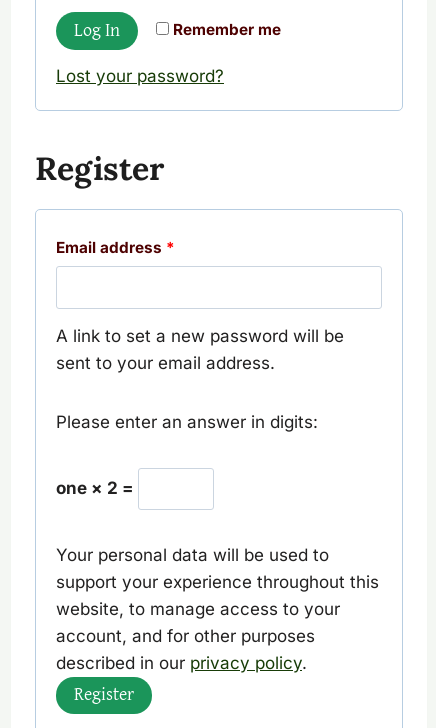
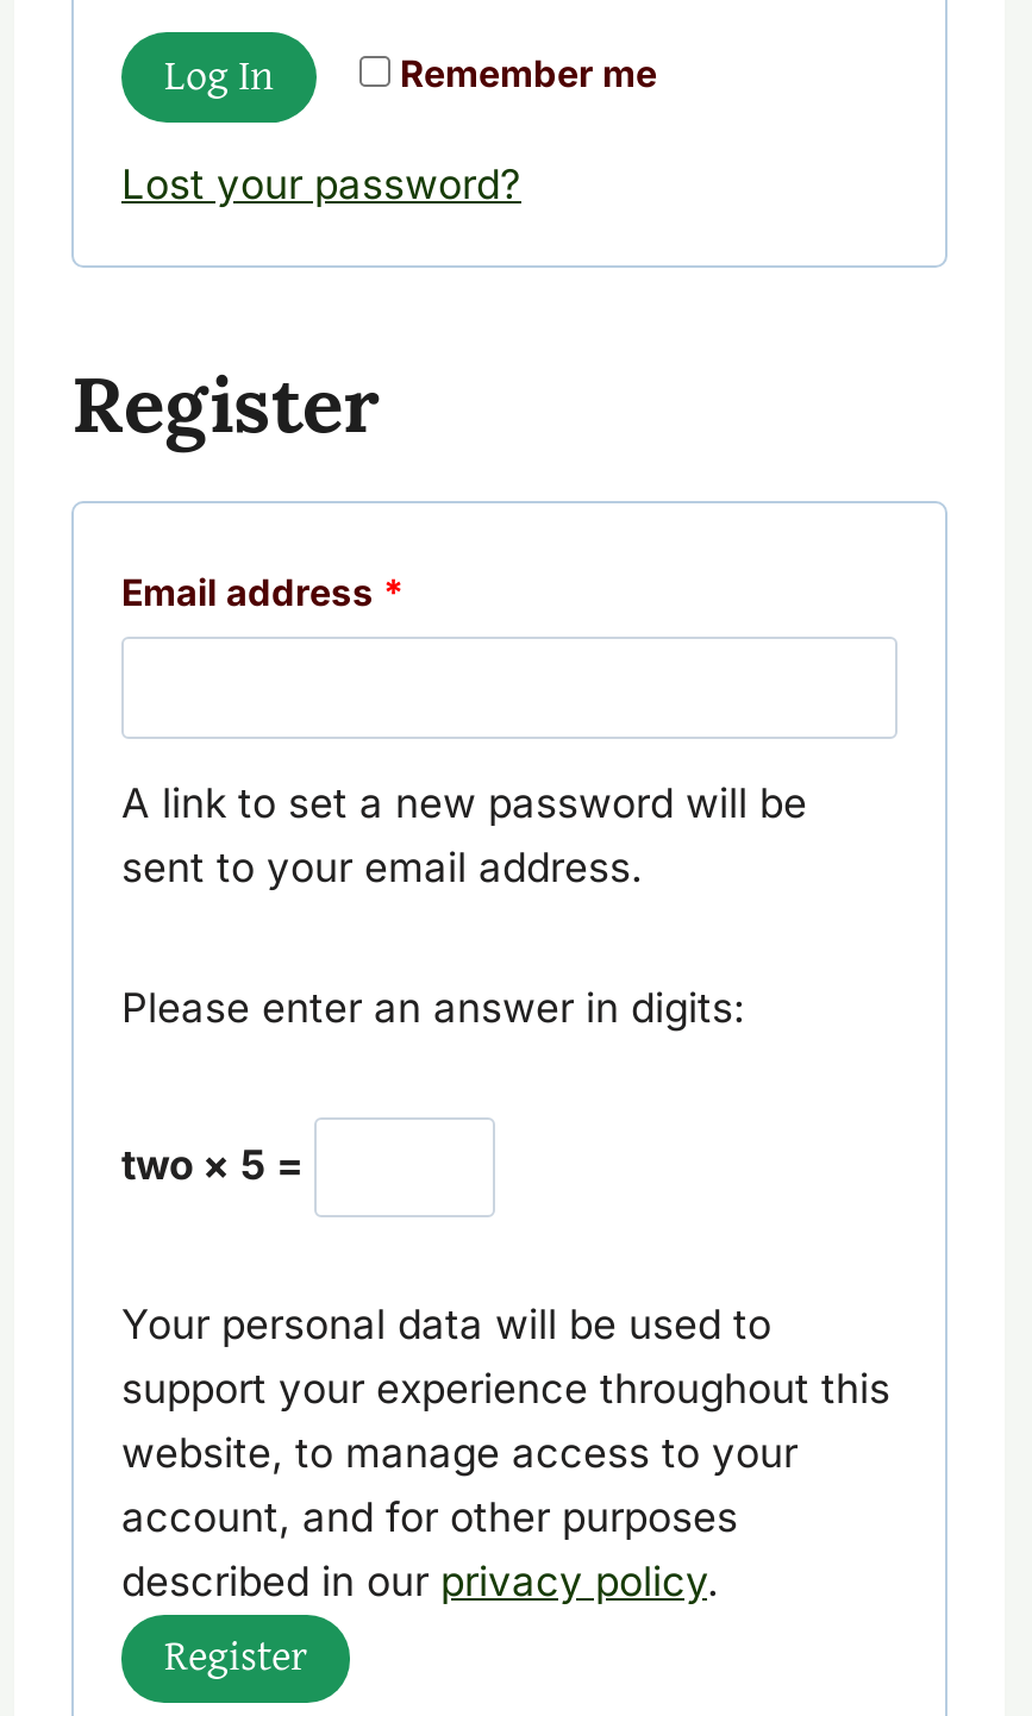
- one × 2 =
+ two × 5 =
